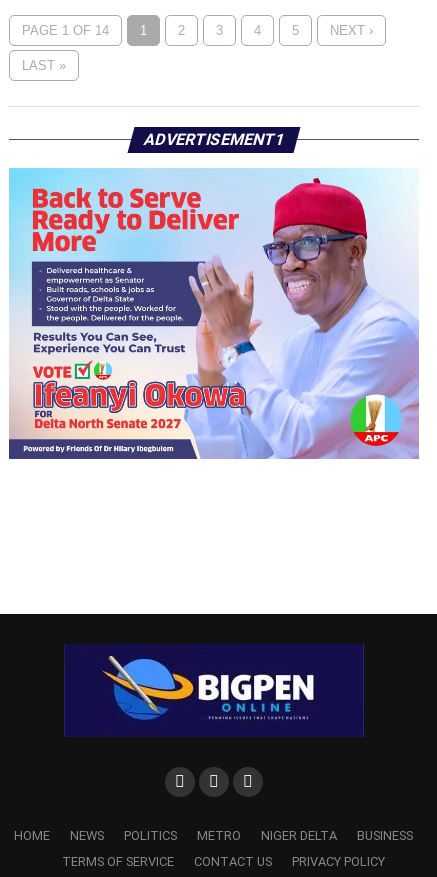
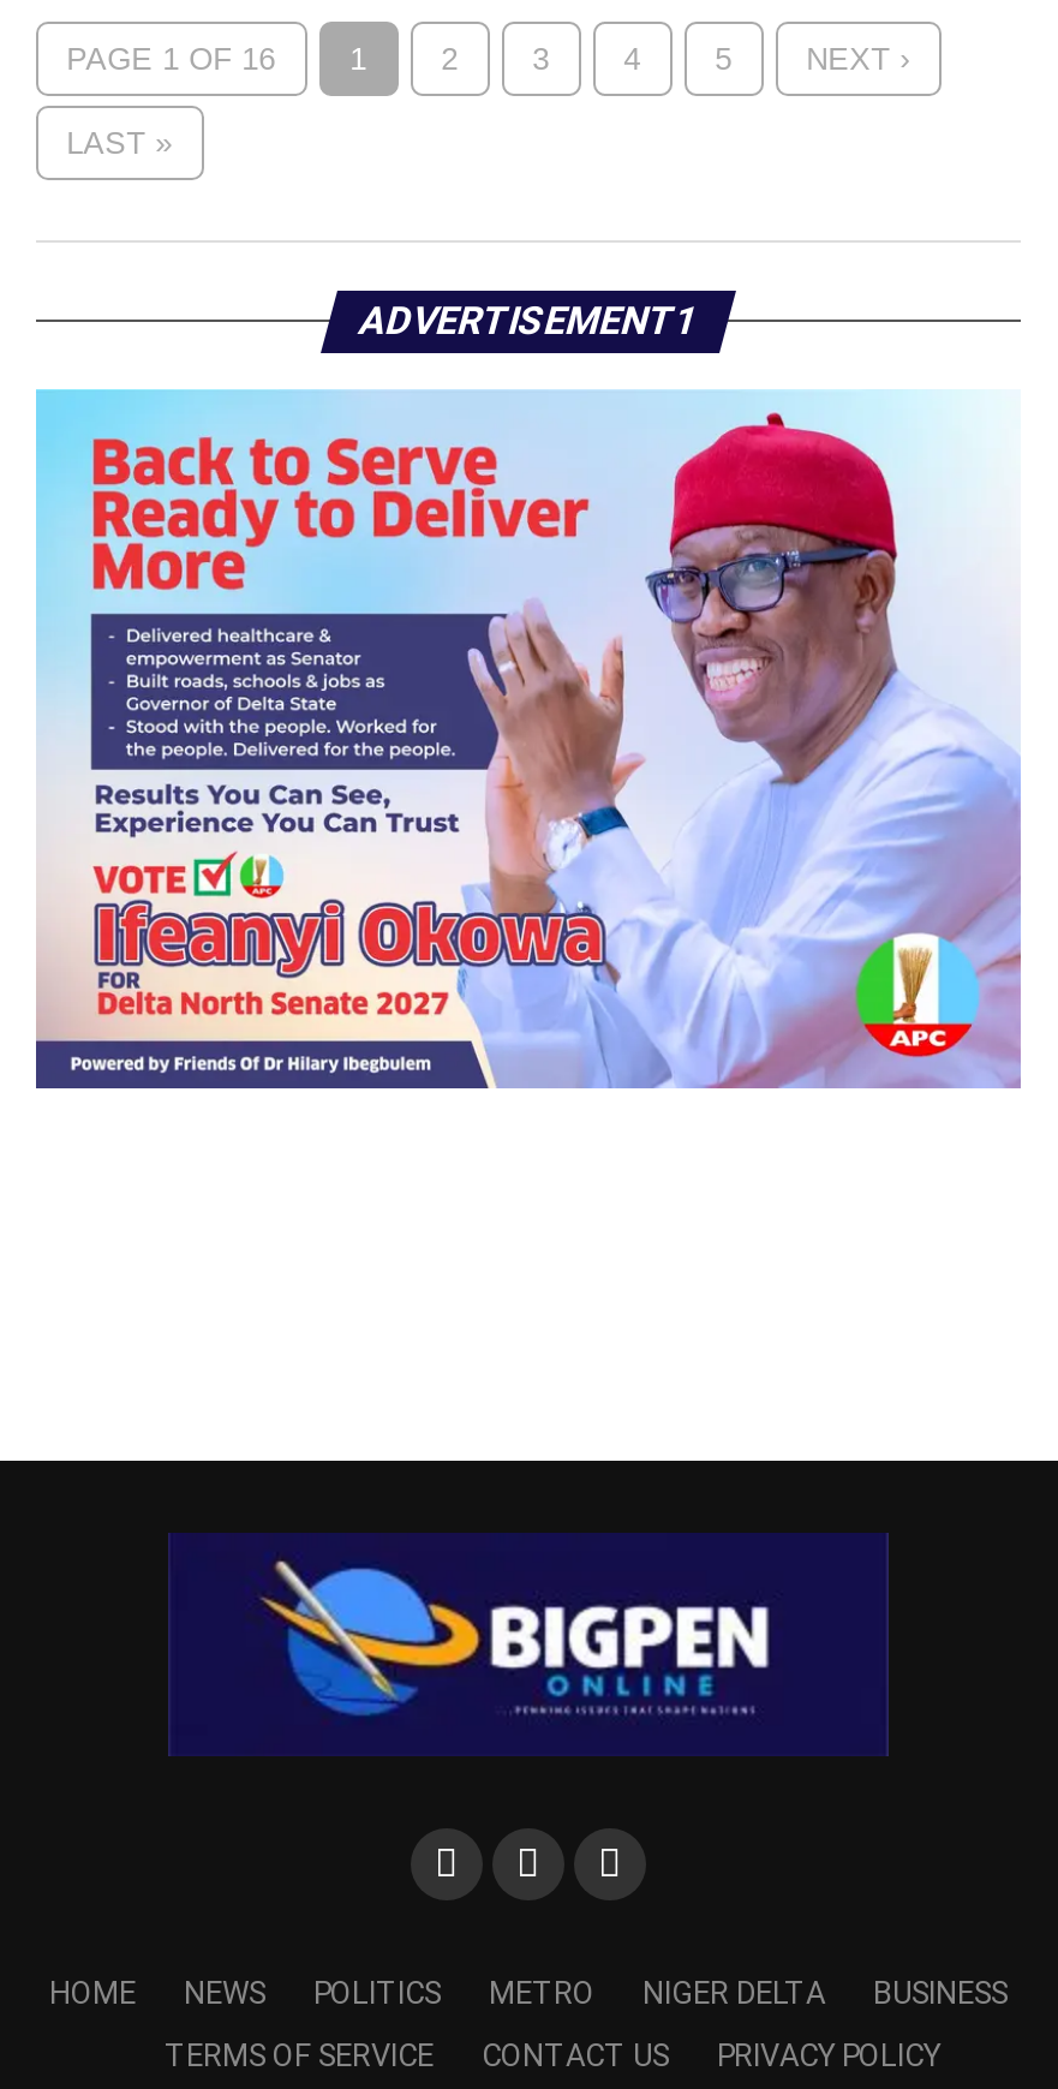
- PAGE 1 OF 14
+ PAGE 1 OF 16
